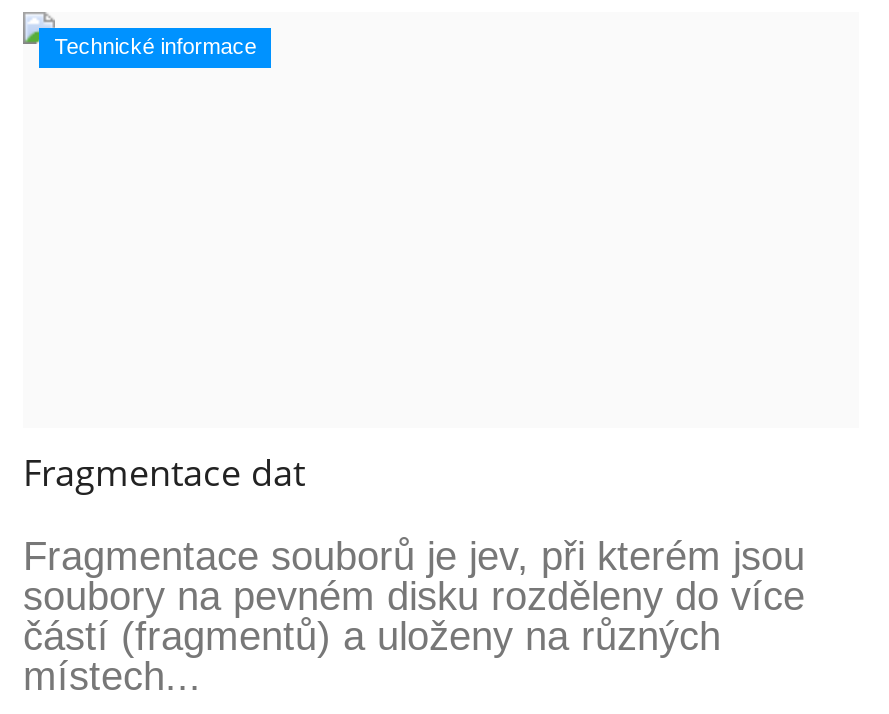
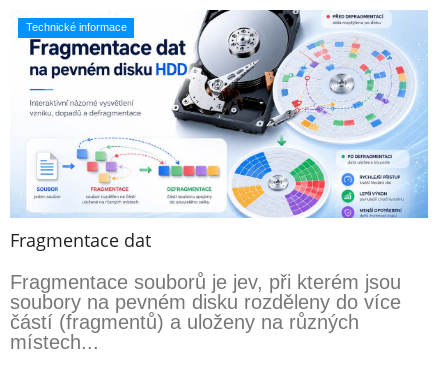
+ [image]
